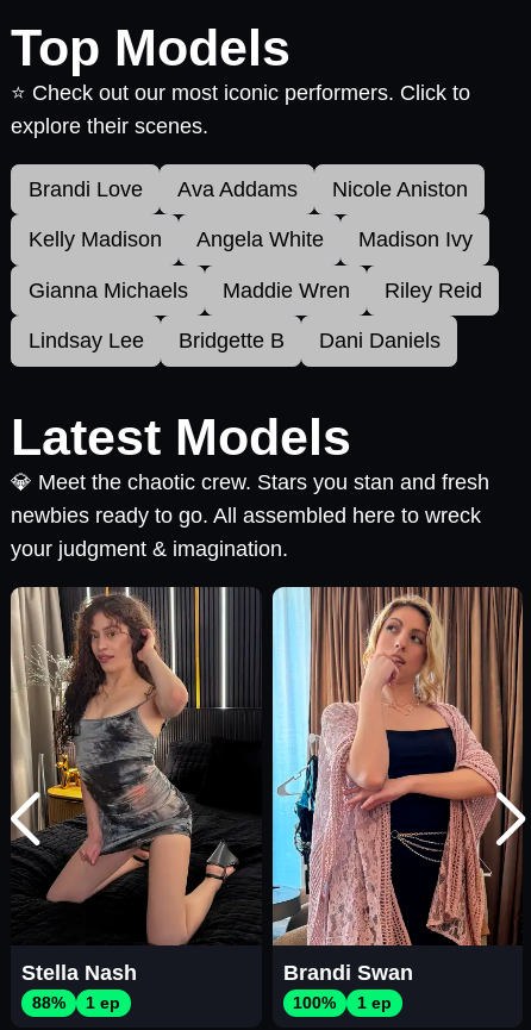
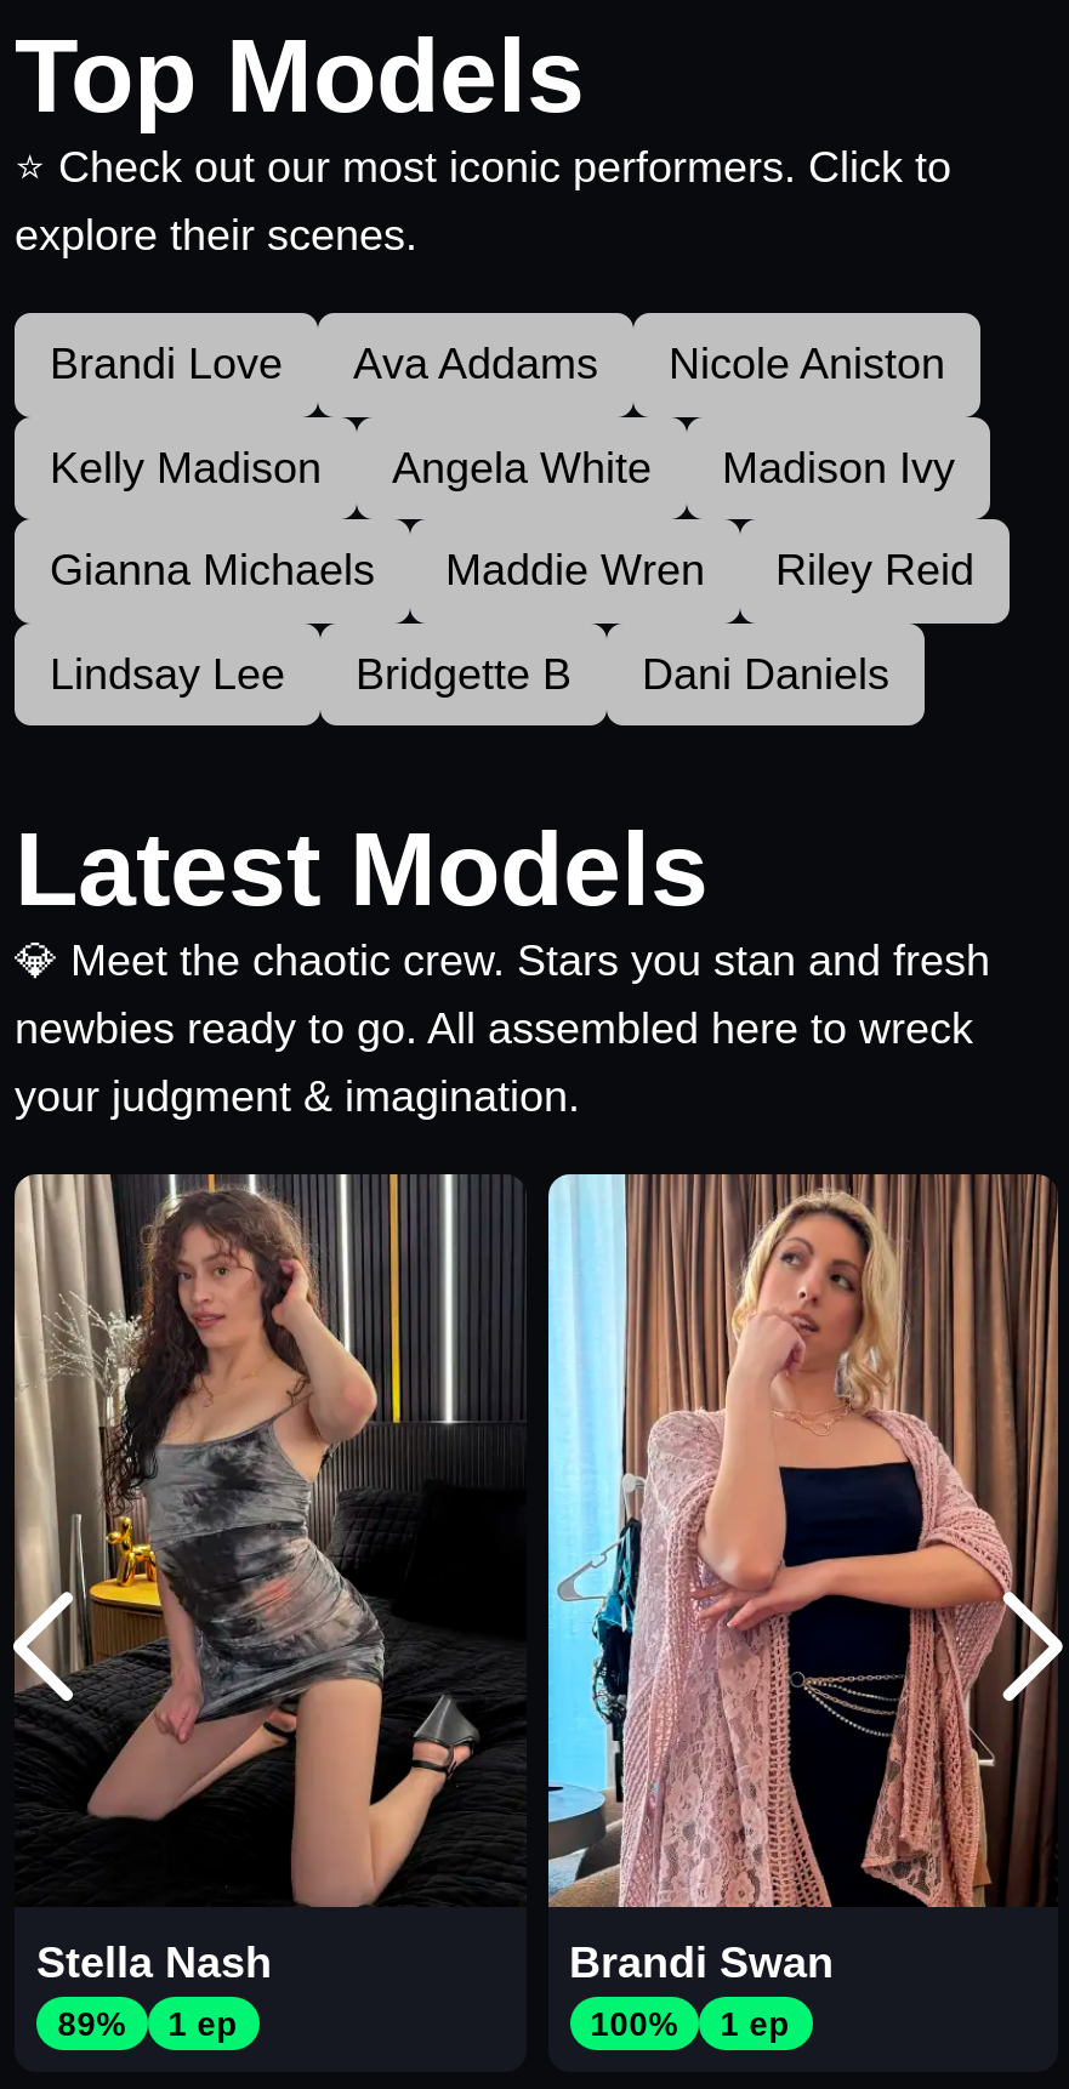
- 88% 1 ep
+ 89% 1 ep
